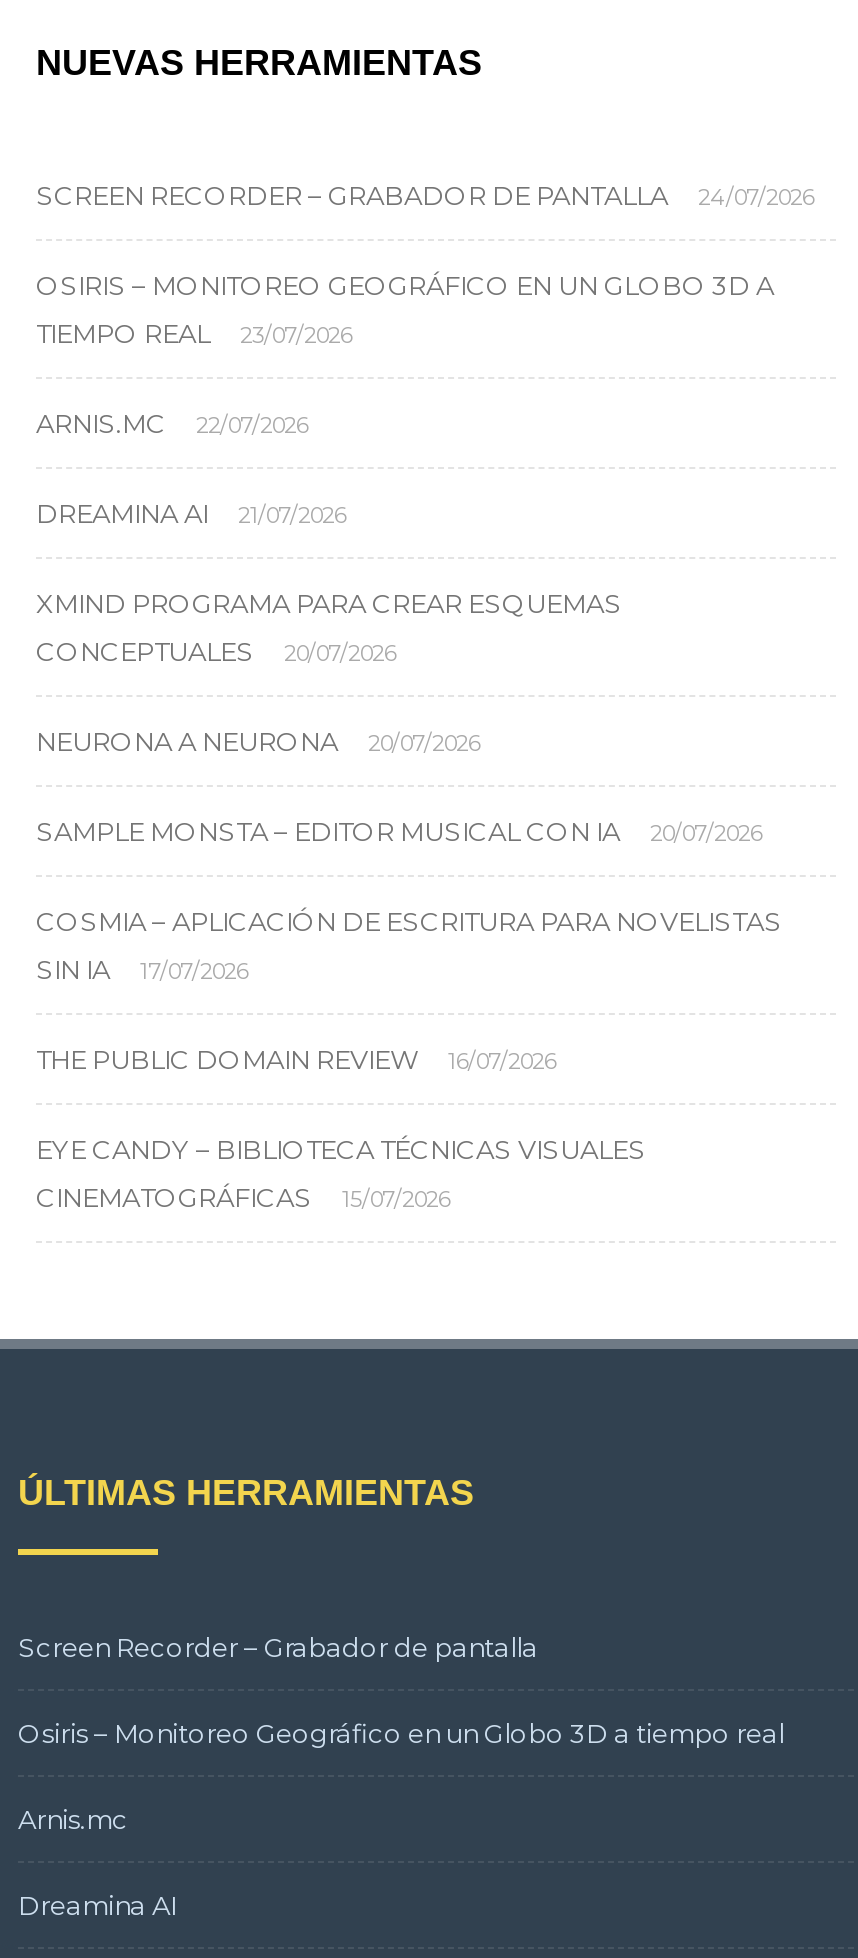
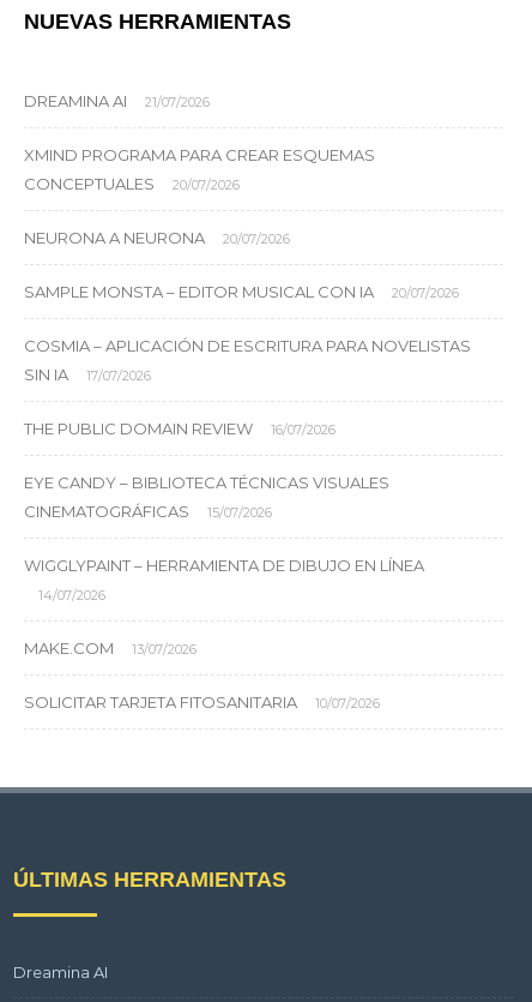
- SCREEN RECORDER – GRABADOR DE PANTALLA
- 24/07/2026
- OSIRIS – MONITOREO GEOGRÁFICO EN UN GLOBO 3D A
- TIEMPO REAL
- 23/07/2026
- ARNIS.MC
- 22/07/2026

moved up: DREAMINA AI | 21/07/2026 | XMIND PROGRAMA PARA CREAR ESQUEMAS | ... | CINEMATOGRÁFICAS | 15/07/2026

+ WIGGLYPAINT – HERRAMIENTA DE DIBUJO EN LÍNEA
+ 14/07/2026
+ MAKE.COM
+ 13/07/2026
+ SOLICITAR TARJETA FITOSANITARIA
+ 10/07/2026

- Screen Recorder – Grabador de pantalla
- Osiris – Monitoreo Geográfico en un Globo 3D a tiempo real
- Arnis.mc
